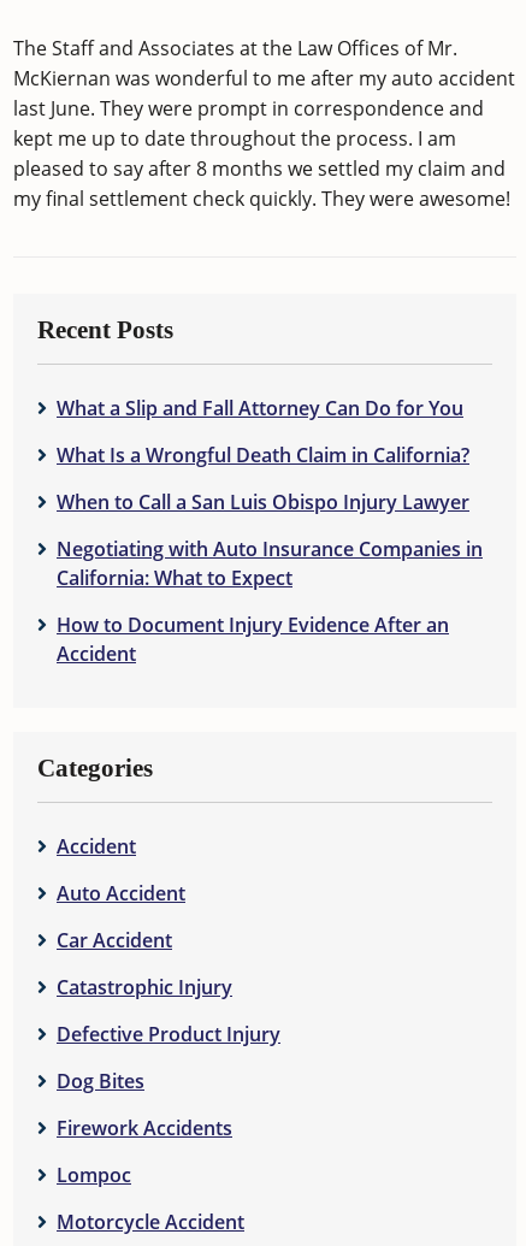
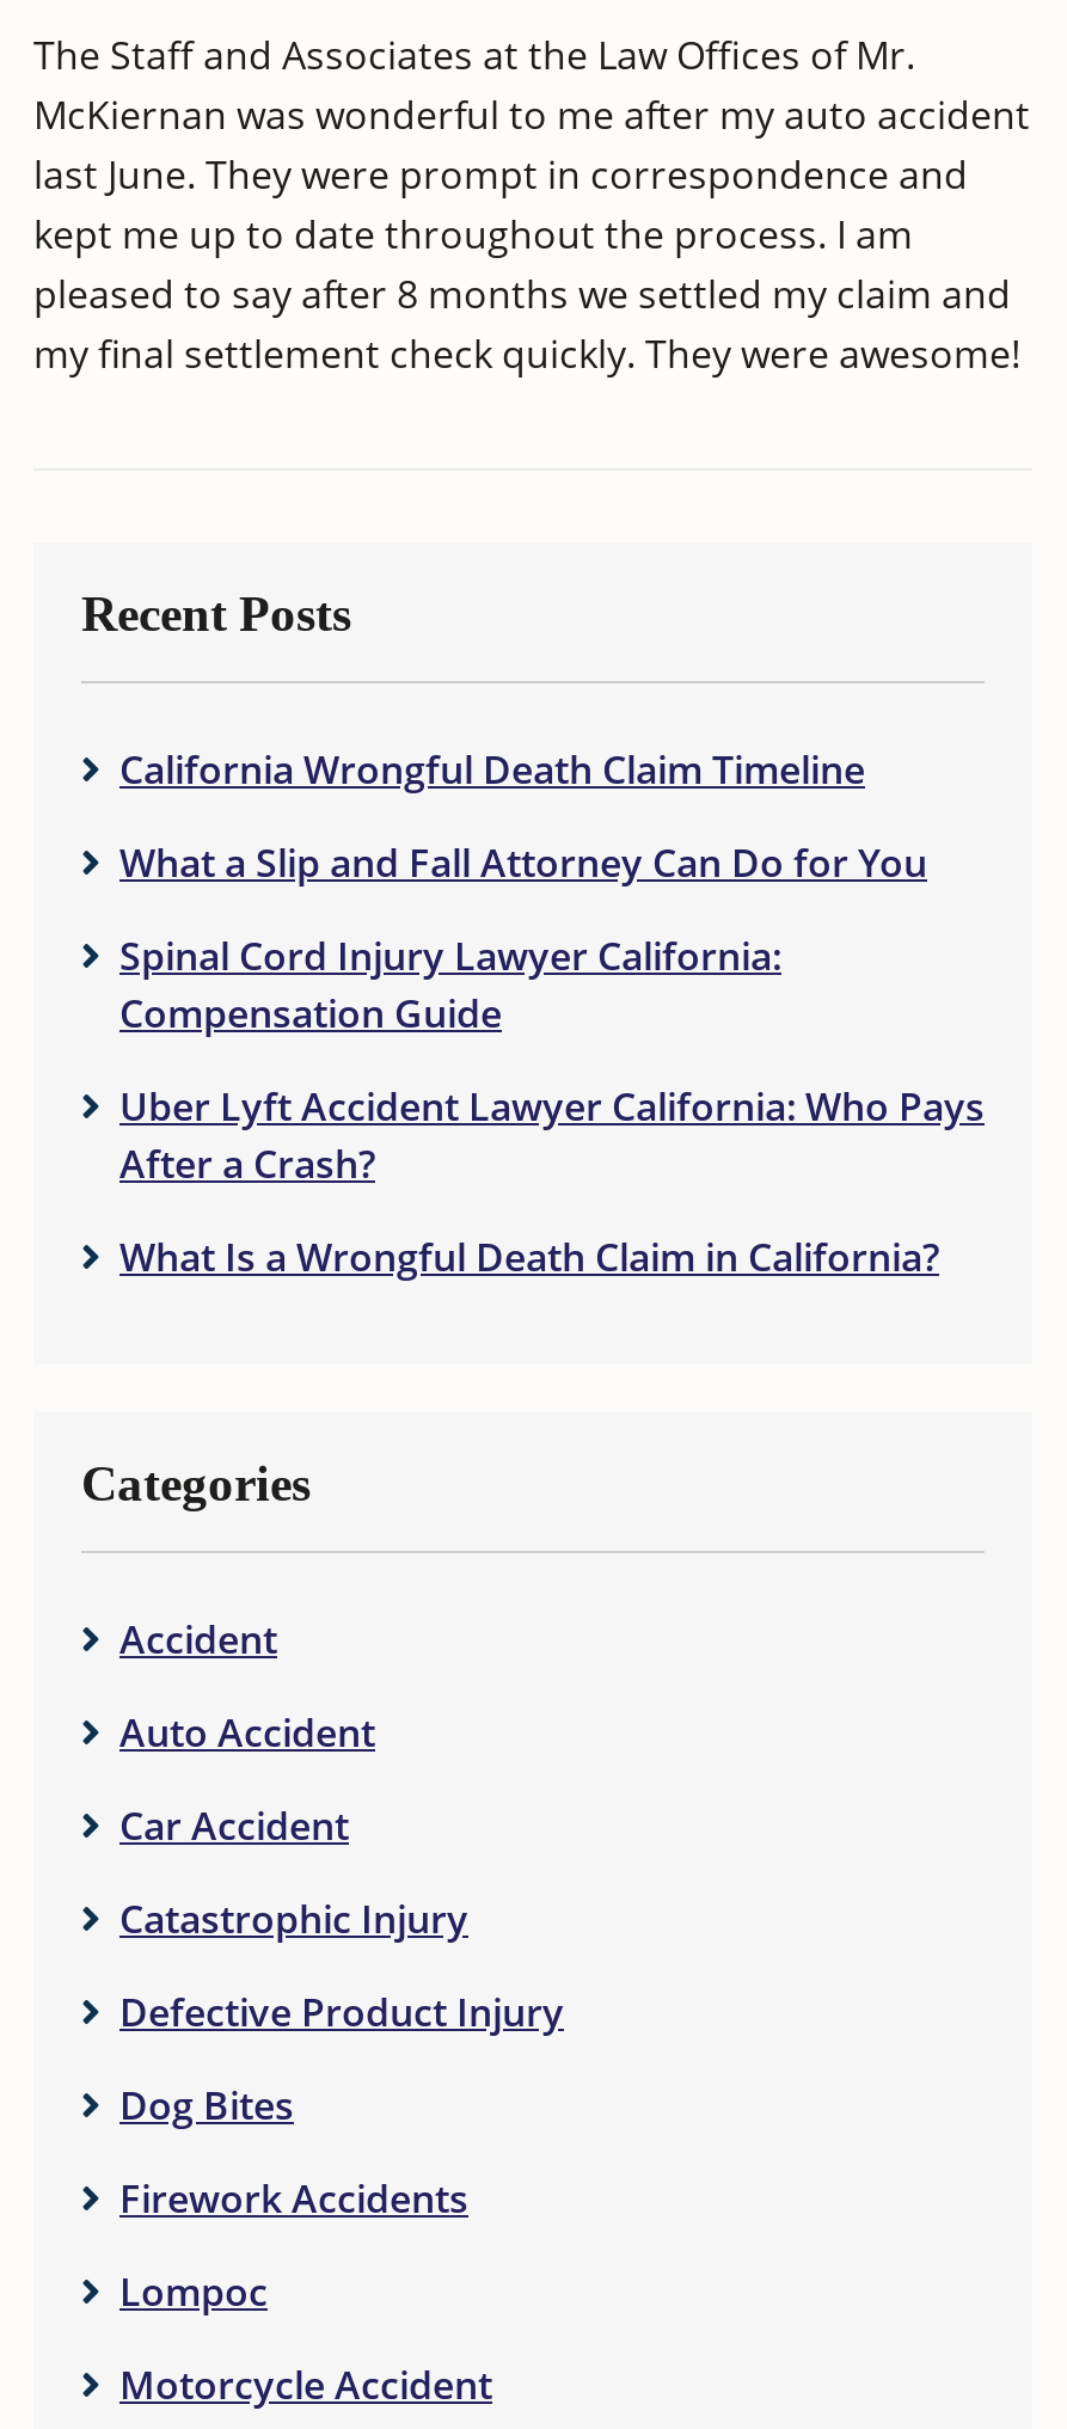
+ California Wrongful Death Claim Timeline

moved down: What a Slip and Fall Attorney Can Do for You

+ Spinal Cord Injury Lawyer California:
+ Compensation Guide
+ Uber Lyft Accident Lawyer California: Who Pays
+ After a Crash?

moved down: What Is a Wrongful Death Claim in California?

- When to Call a San Luis Obispo Injury Lawyer
- Negotiating with Auto Insurance Companies in
- California: What to Expect
- How to Document Injury Evidence After an
- Accident
